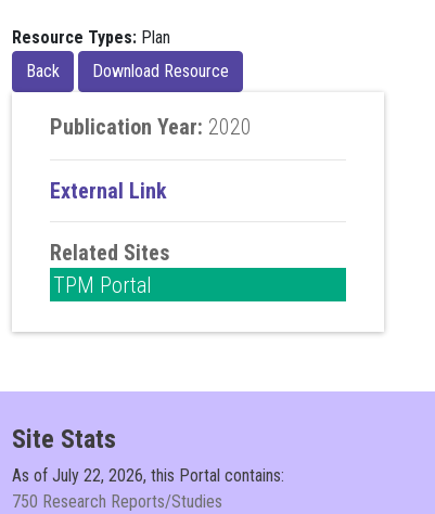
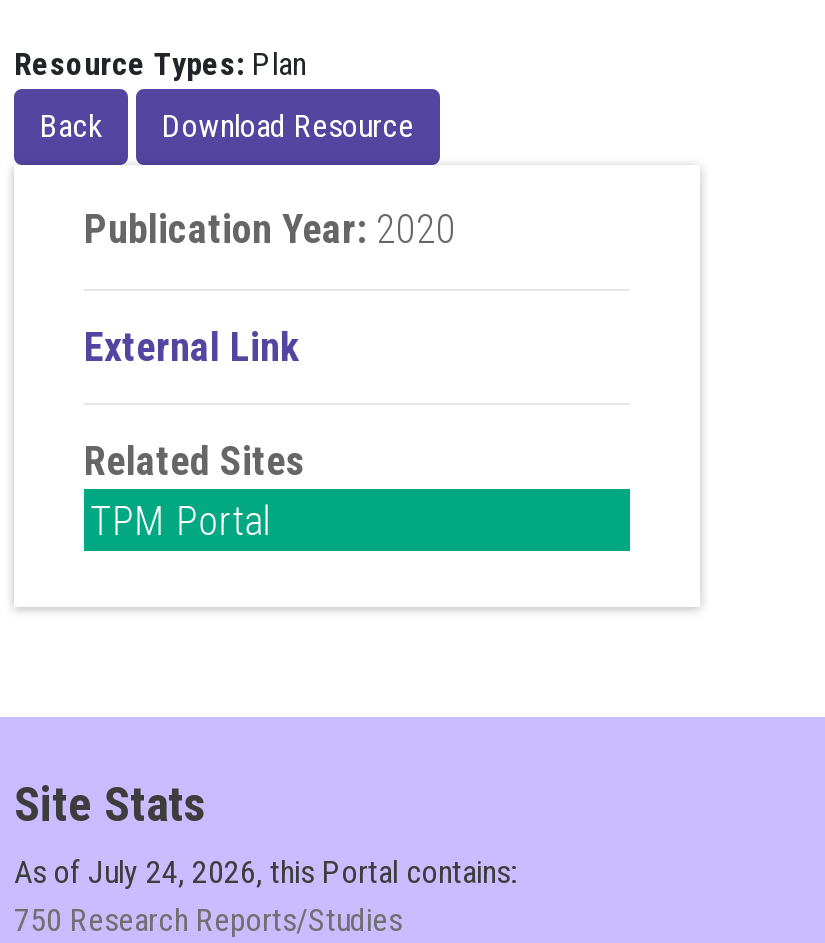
- As of July 22, 2026, this Portal contains:
+ As of July 24, 2026, this Portal contains:
